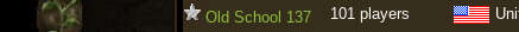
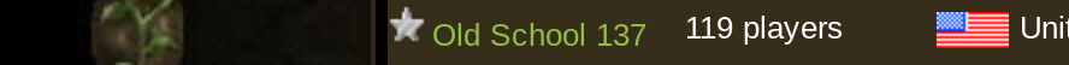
- Old School 137 101 players
+ Old School 137 119 players
